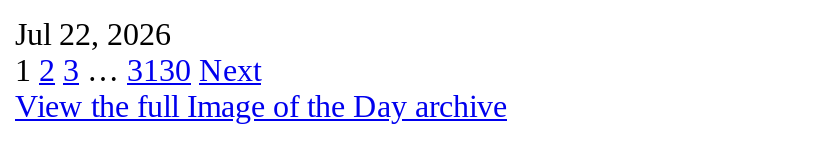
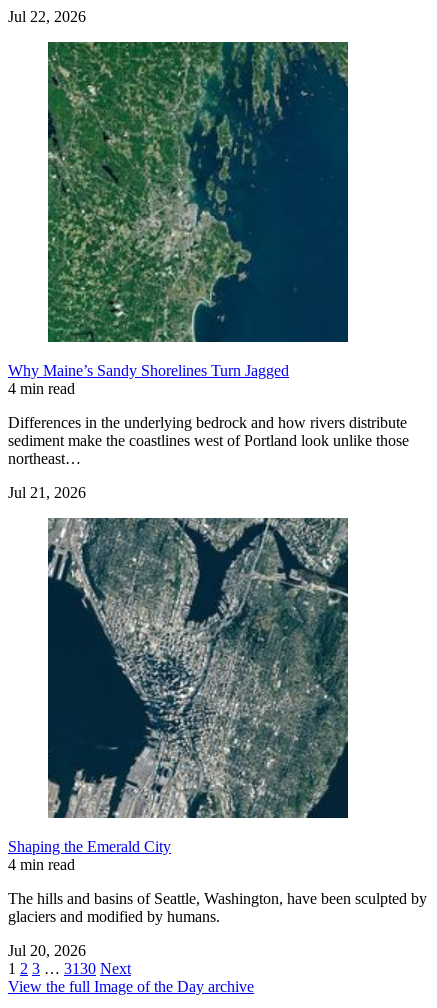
+ [image]
+ Why Maine’s Sandy Shorelines Turn Jagged
+ 4 min read
+ Differences in the underlying bedrock and how rivers distribute
+ sediment make the coastlines west of Portland look unlike those
+ northeast…
+ Jul 21, 2026

+ [image]
+ Shaping the Emerald City
+ 4 min read
+ The hills and basins of Seattle, Washington, have been sculpted by
+ glaciers and modified by humans.
+ Jul 20, 2026
